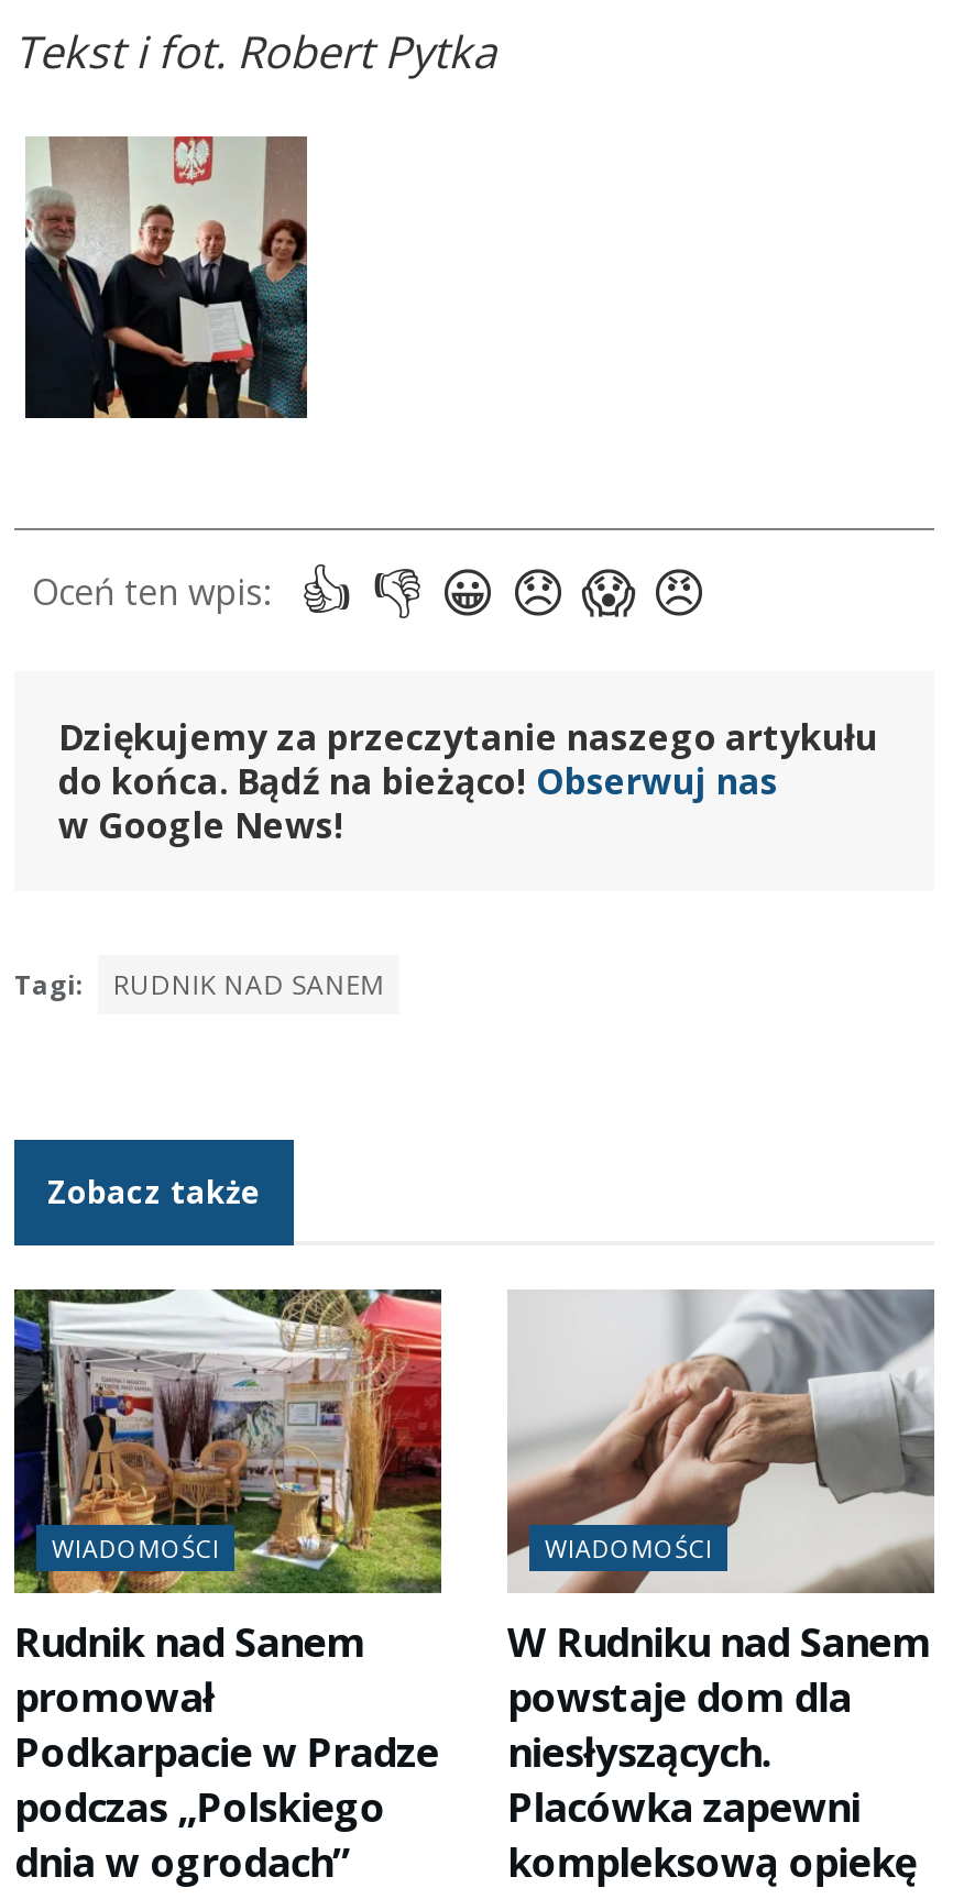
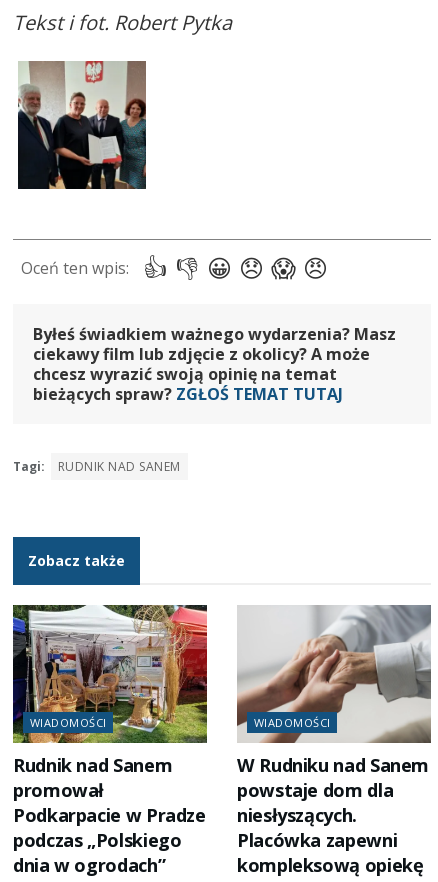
- Dziękujemy za przeczytanie naszego artykułu
- do końca. Bądź na bieżąco! Obserwuj nas
- w Google News!
+ Byłeś świadkiem ważnego wydarzenia? Masz
+ ciekawy film lub zdjęcie z okolicy? A może
+ chcesz wyrazić swoją opinię na temat
+ bieżących spraw? ZGŁOŚ TEMAT TUTAJ
